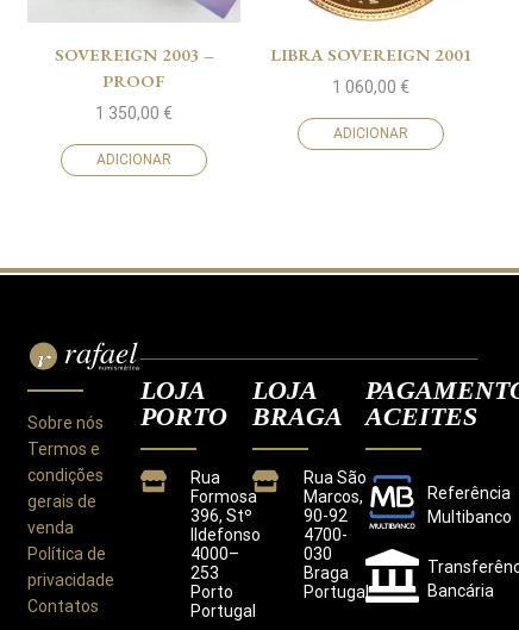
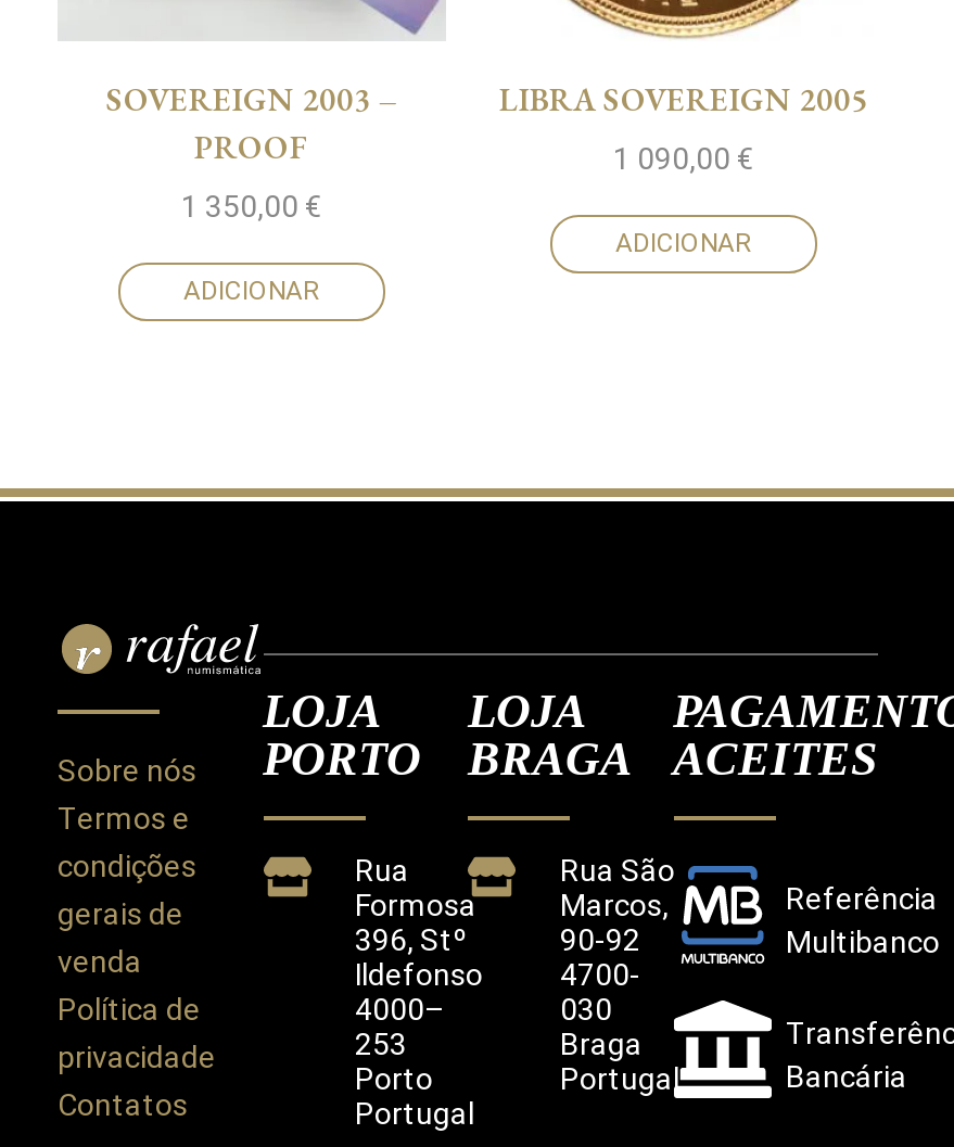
- LIBRA SOVEREIGN 2001
+ LIBRA SOVEREIGN 2005

- 1 060,00 €
+ 1 090,00 €
